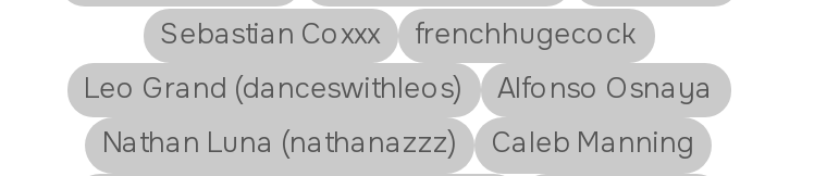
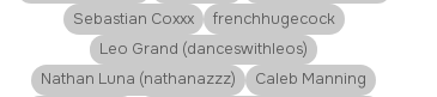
- Alfonso Osnaya
